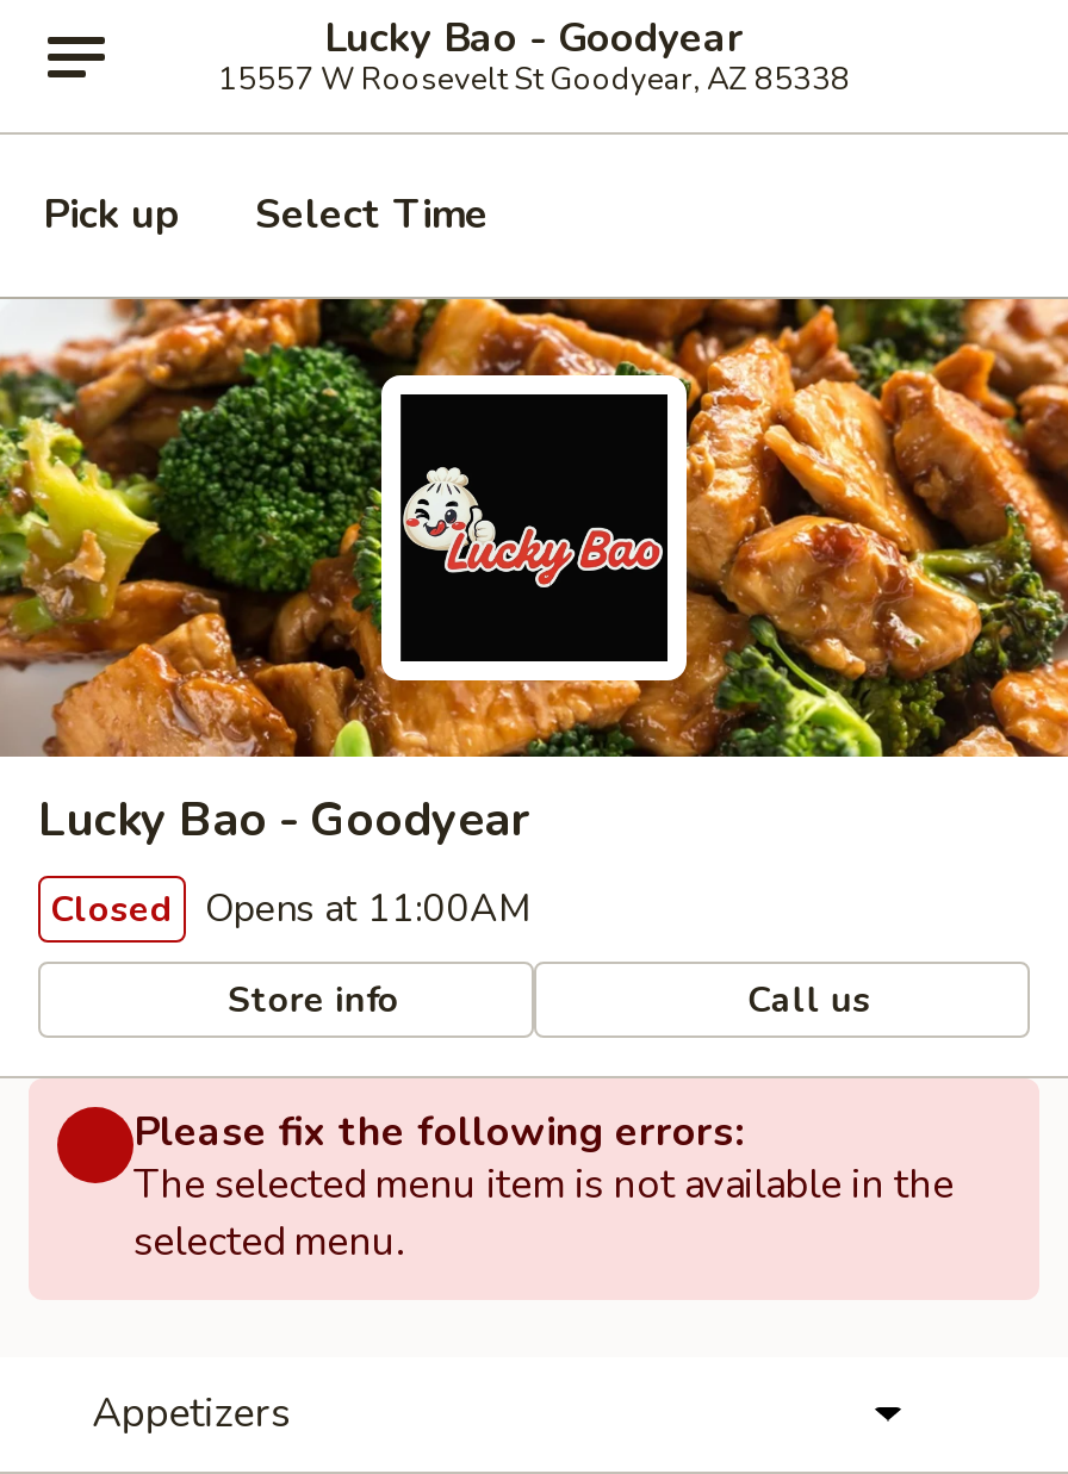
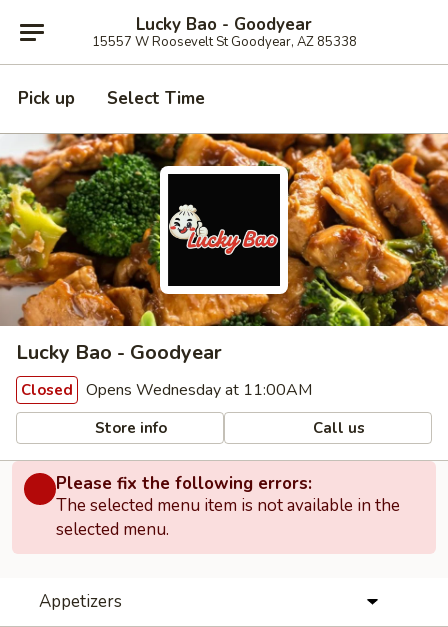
- Closed Opens at 11:00AM
+ Closed Opens Wednesday at 11:00AM
